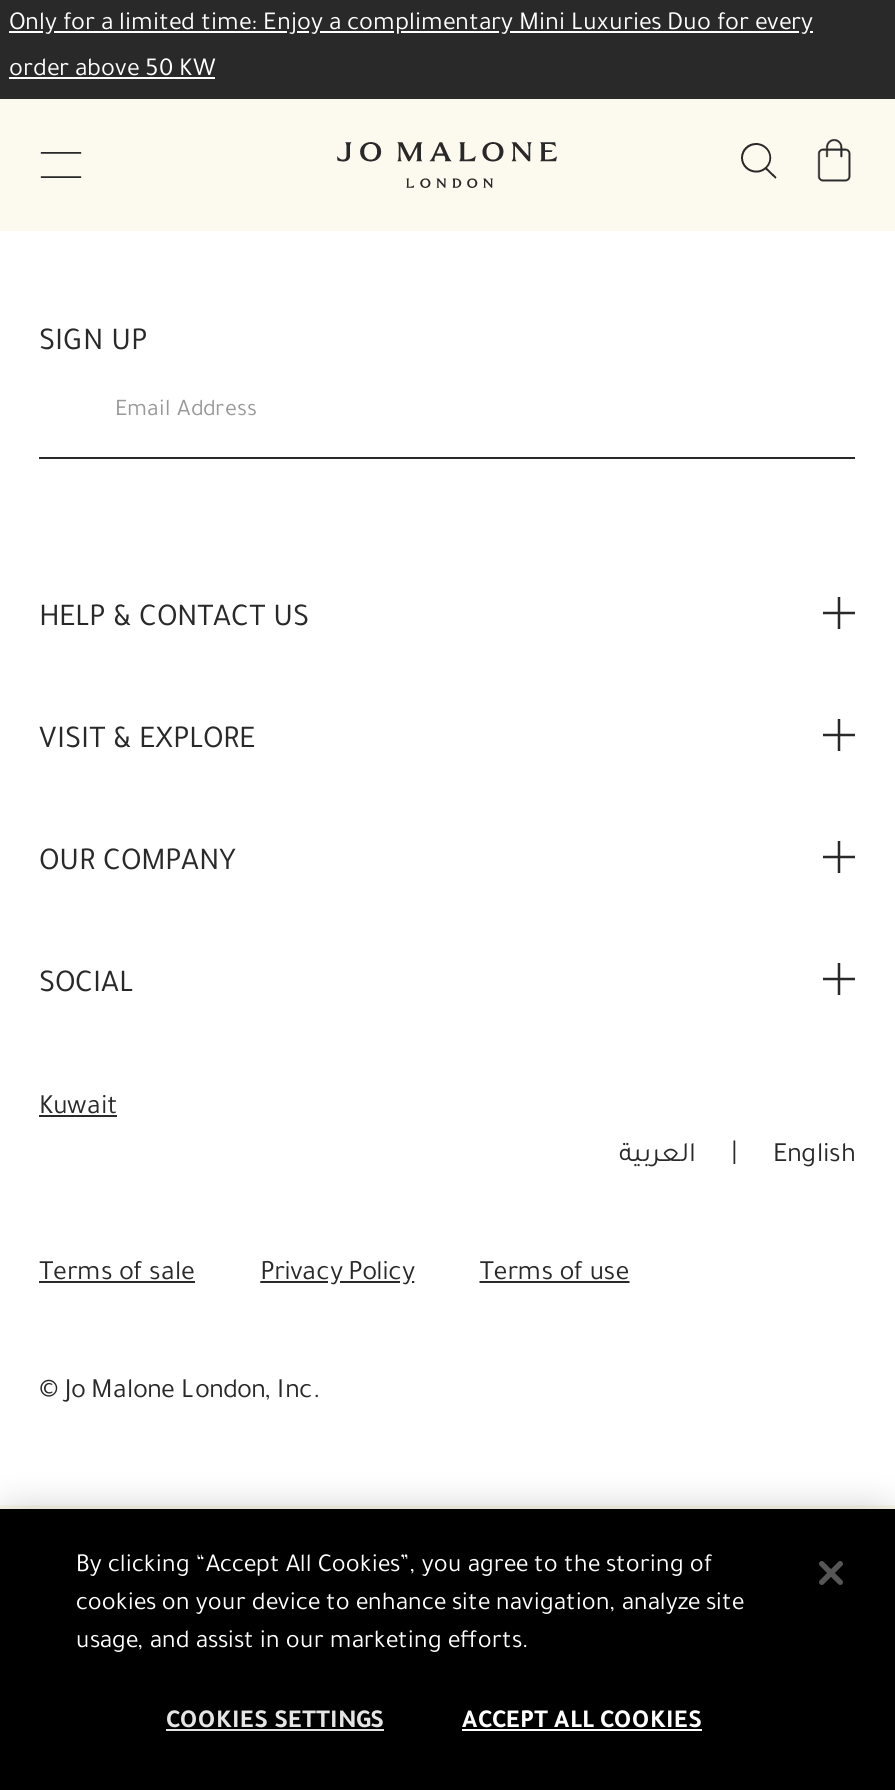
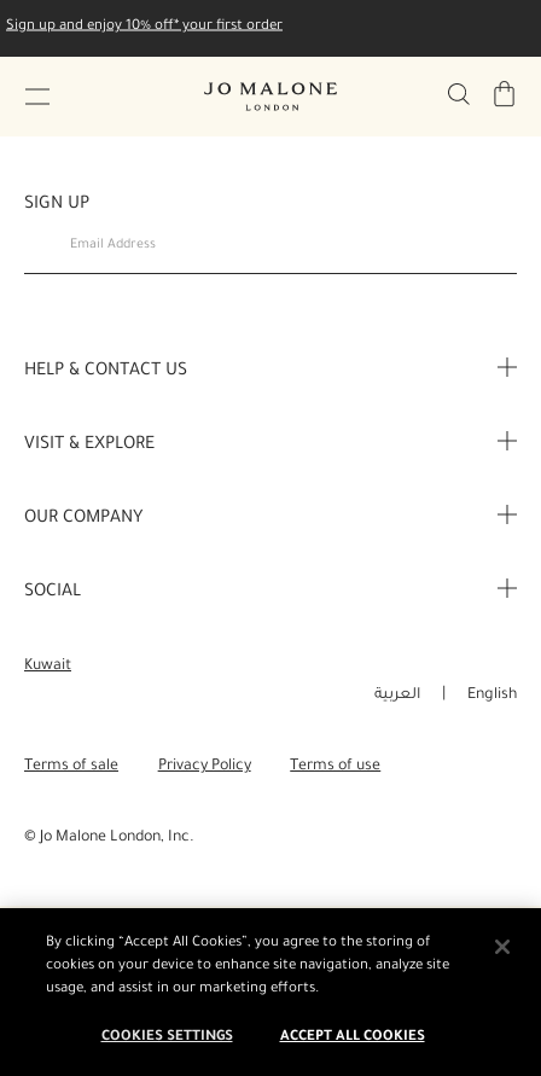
- Only for a limited time: Enjoy a complimentary Mini Luxuries Duo for every
- order above 50 KW
+ Sign up and enjoy 10% off* your first order
